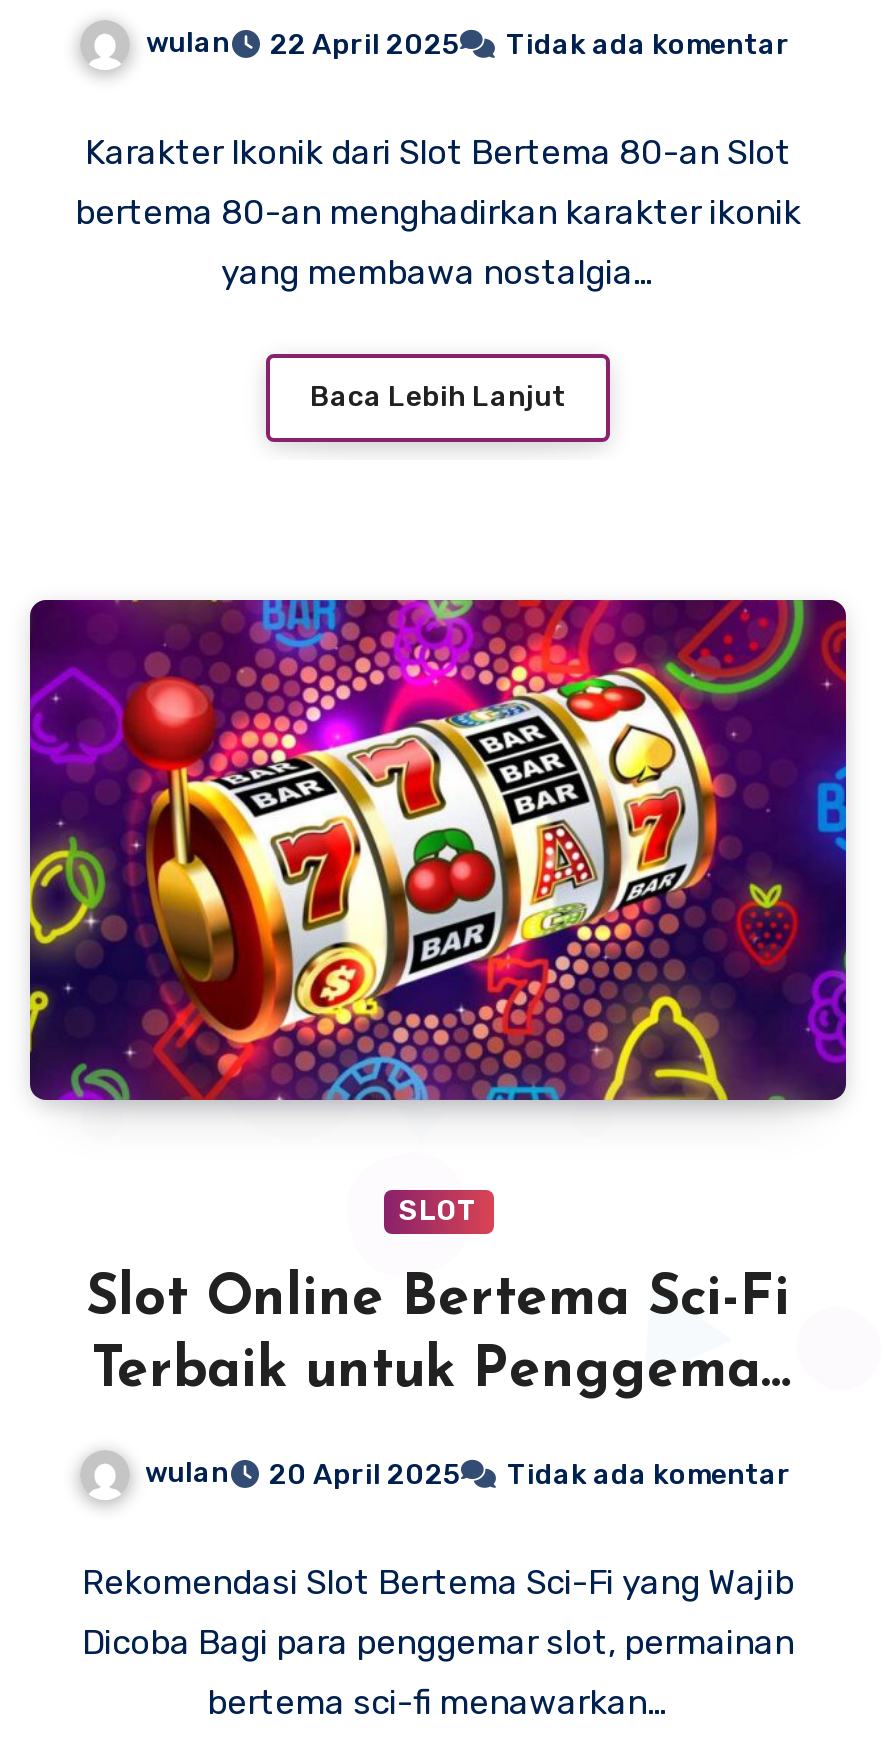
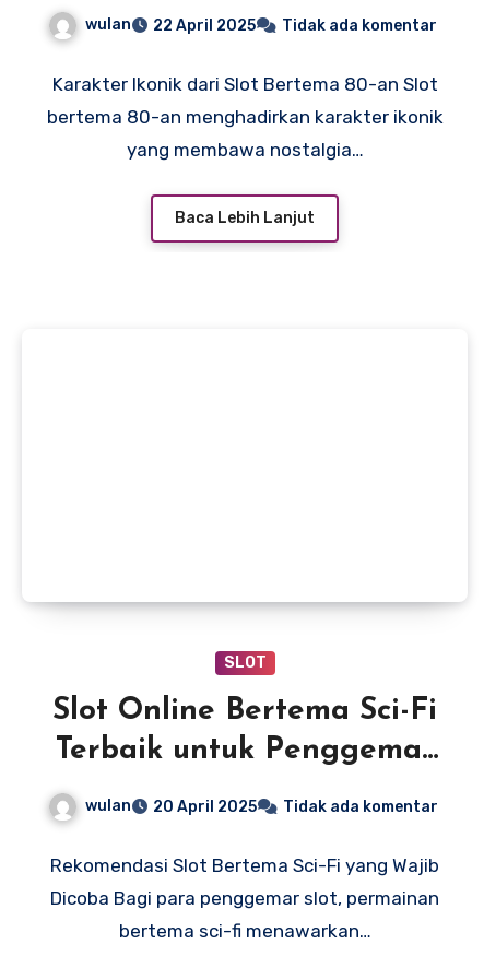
- [image]
